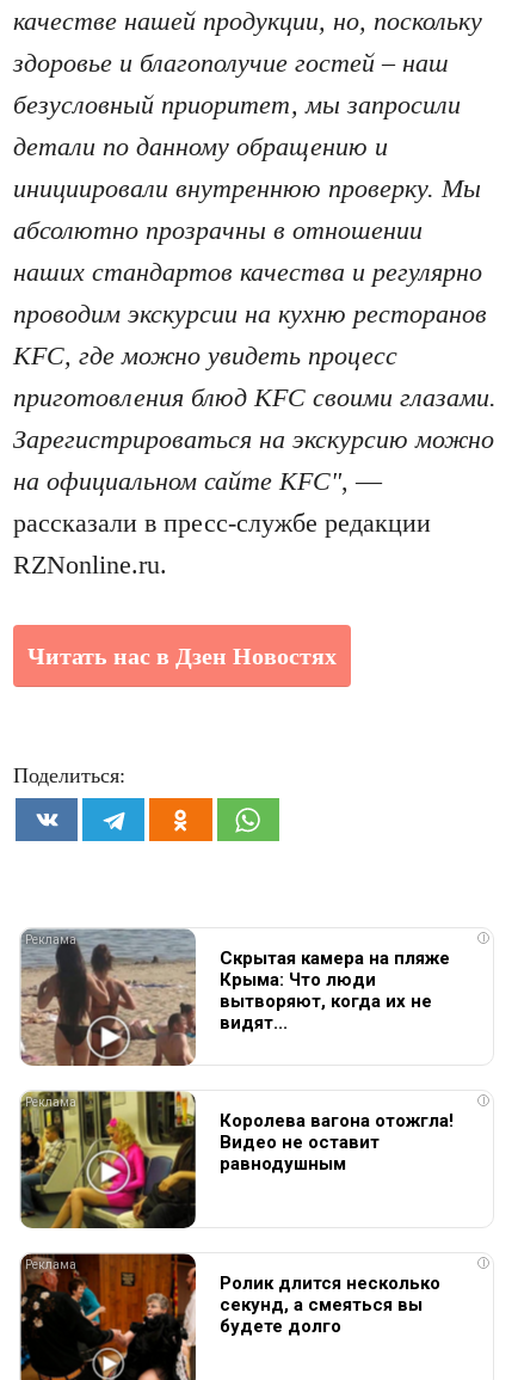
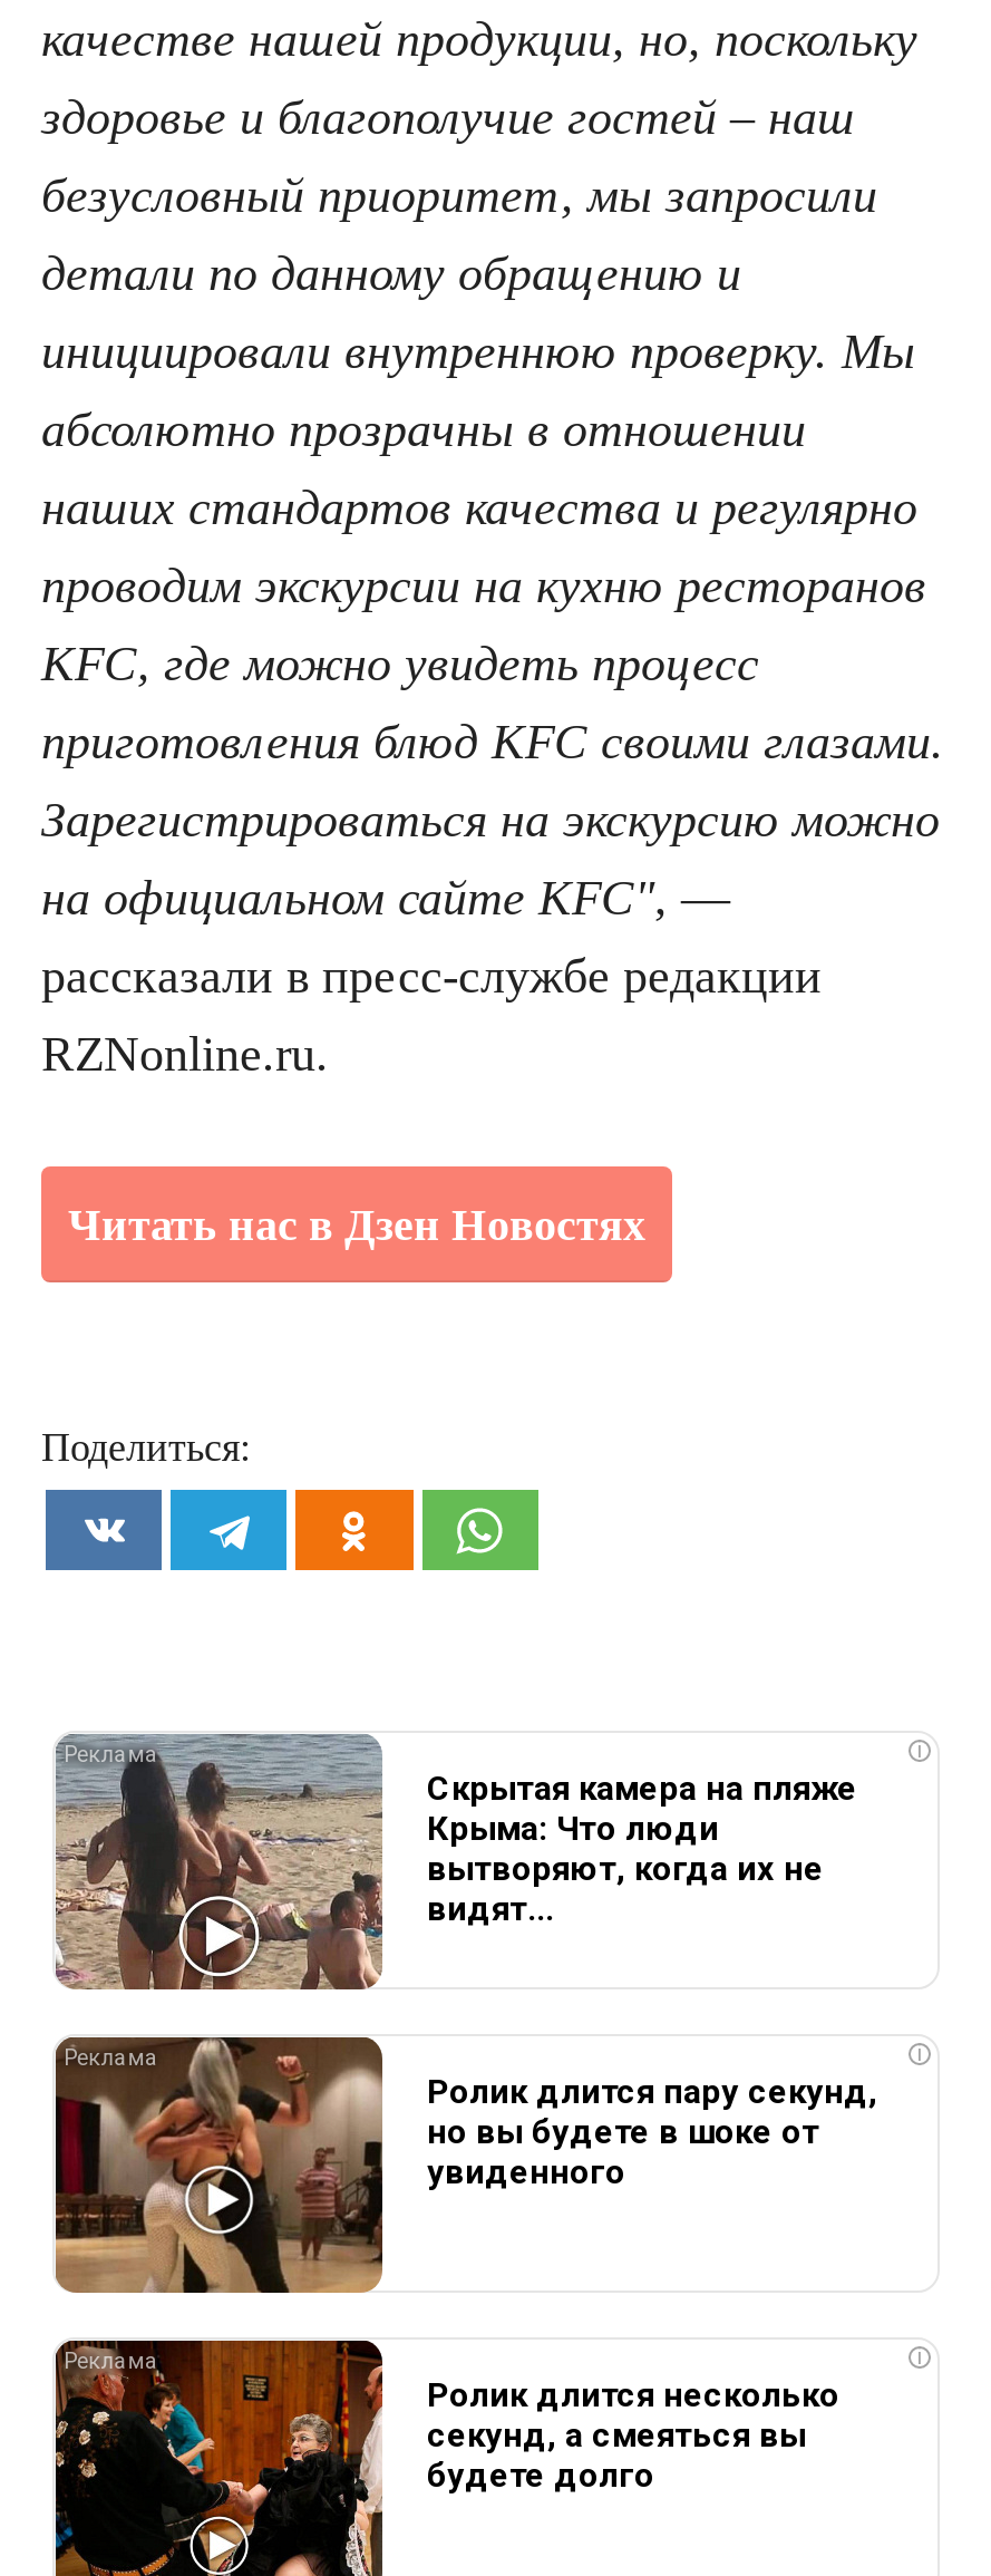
- [image]
- Королева вагона отожгла!
- Видео не оставит
- равнодушным
+ [image]
+ Ролик длится пару секунд,
+ но вы будете в шоке от
+ увиденного
